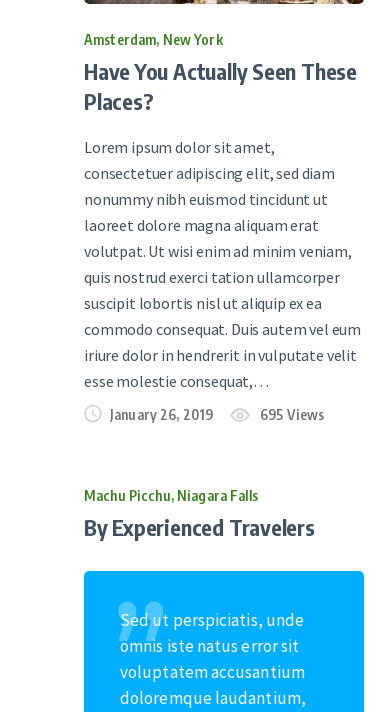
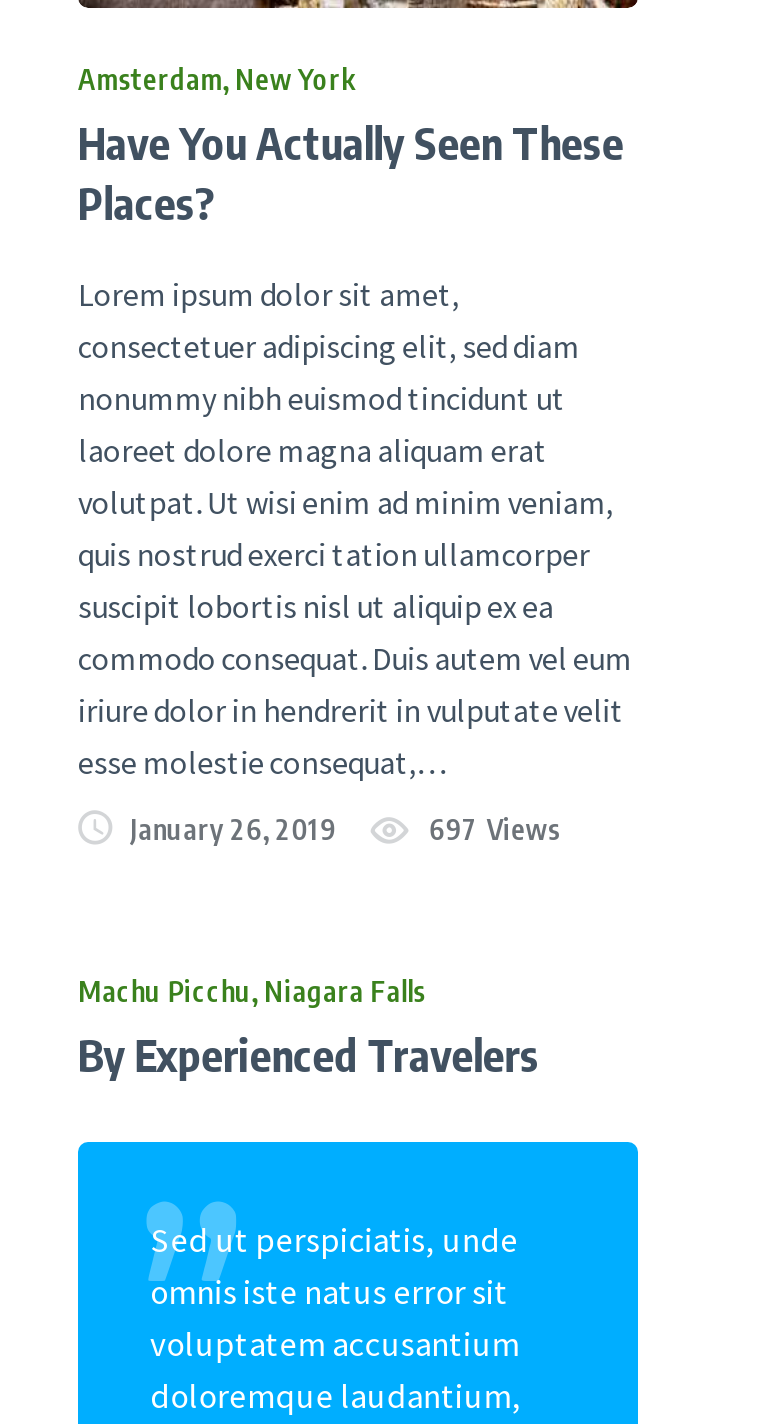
- 695 Views
+ 697 Views
